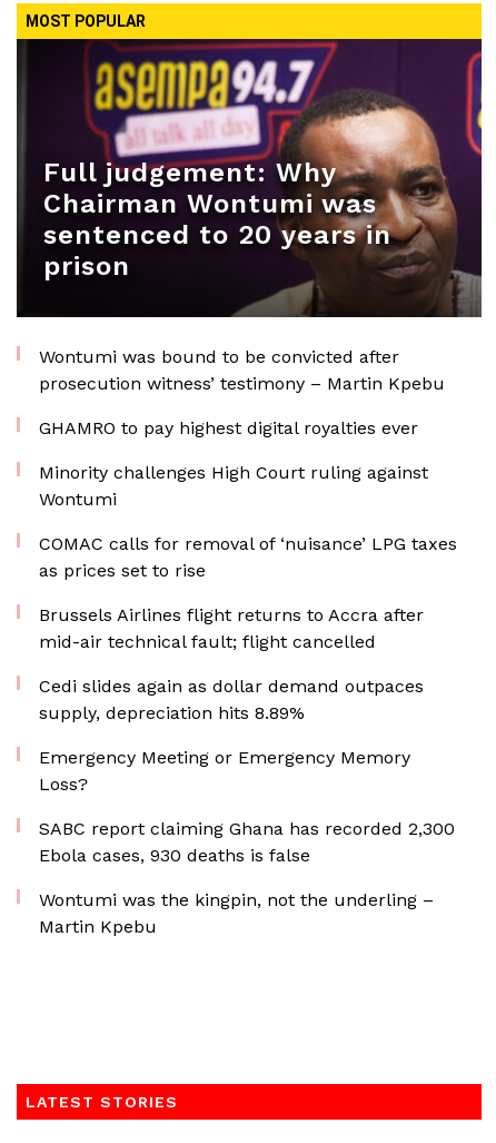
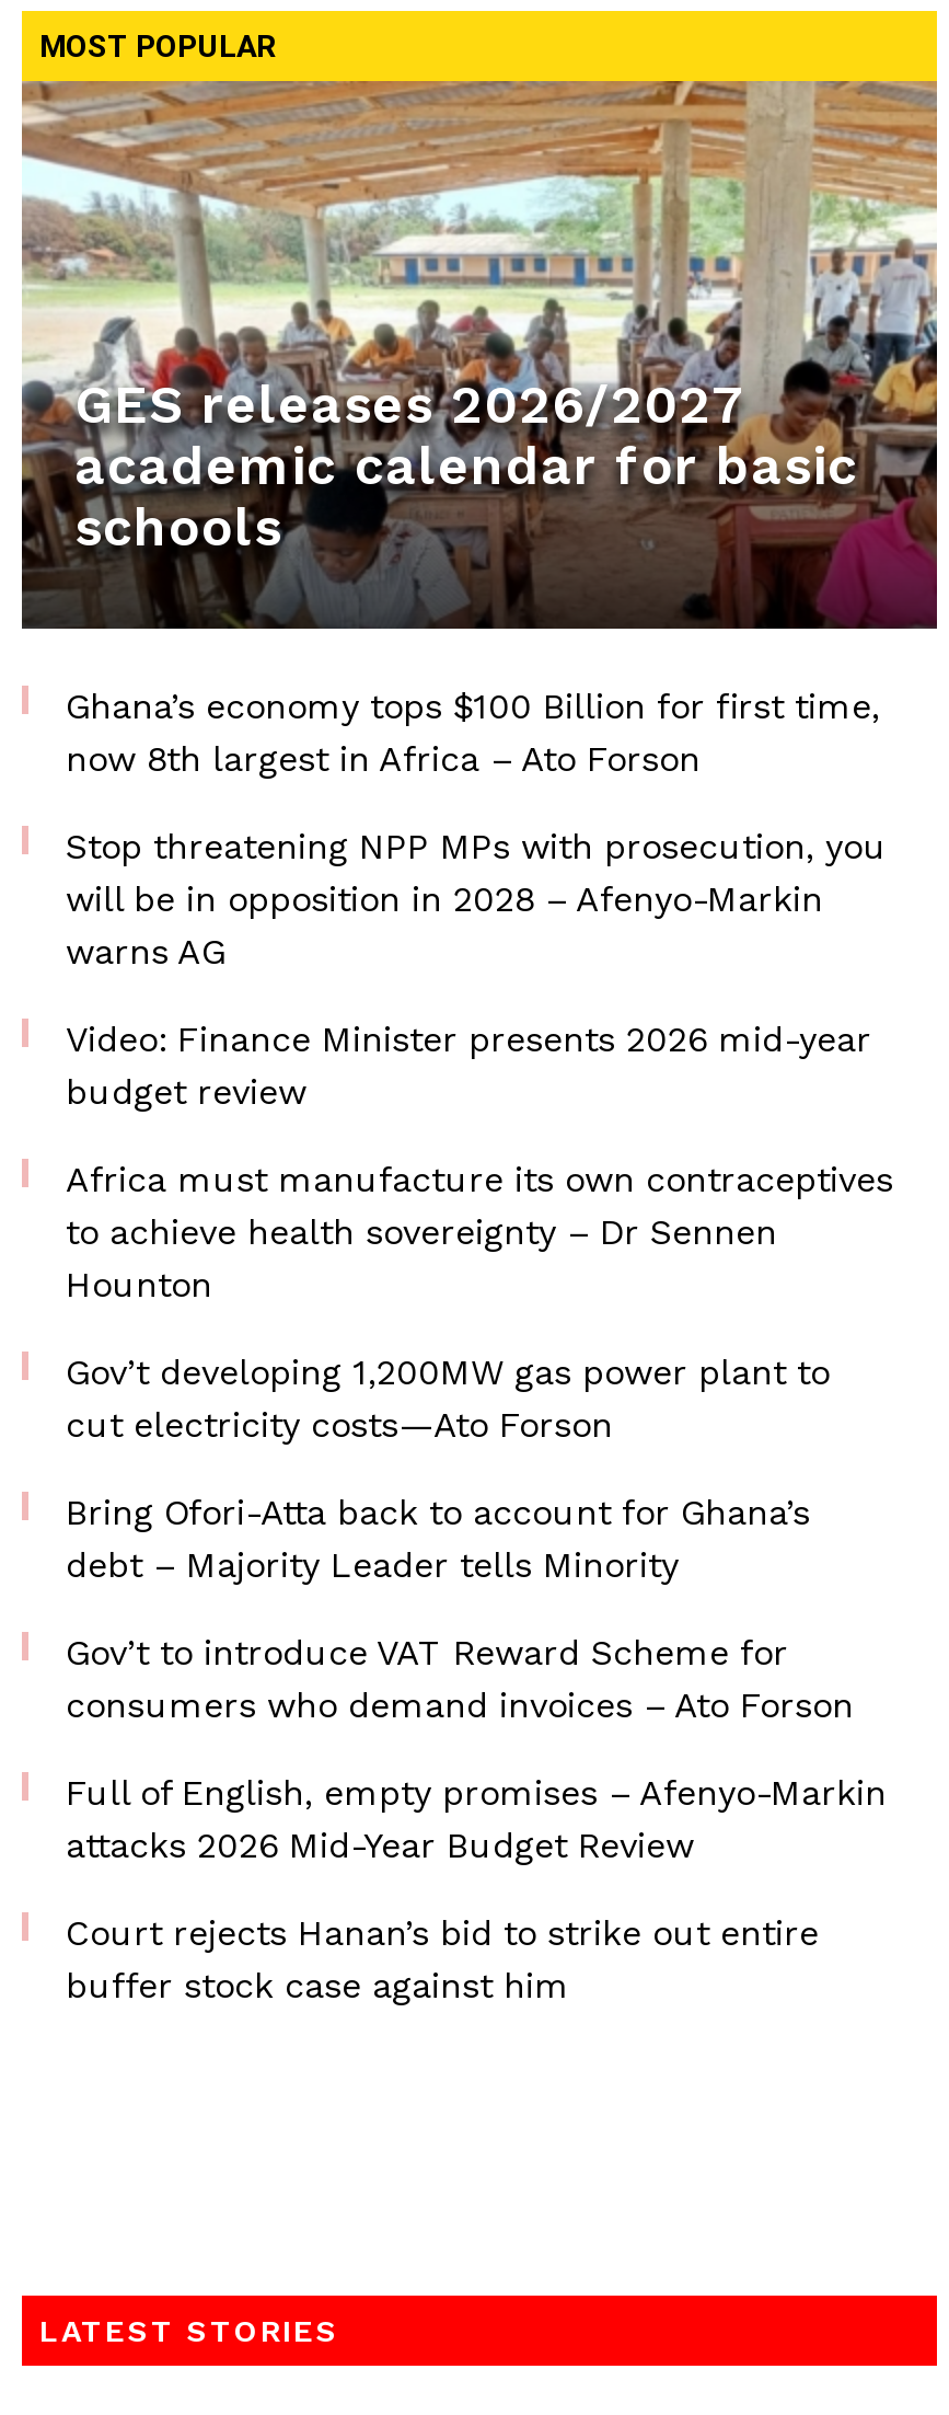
- [image]
- Full judgement: Why
- Chairman Wontumi was
- sentenced to 20 years in
- prison
+ [image]
+ GES releases 2026/2027
+ academic calendar for basic
+ schools

- Wontumi was bound to be convicted after
- prosecution witness’ testimony – Martin Kpebu
+ Ghana’s economy tops $100 Billion for first time,
+ now 8th largest in Africa – Ato Forson

- GHAMRO to pay highest digital royalties ever
+ Stop threatening NPP MPs with prosecution, you
+ will be in opposition in 2028 – Afenyo-Markin
+ warns AG

- Minority challenges High Court ruling against
- Wontumi
+ Video: Finance Minister presents 2026 mid-year
+ budget review

- COMAC calls for removal of ‘nuisance’ LPG taxes
- as prices set to rise
+ Africa must manufacture its own contraceptives
+ to achieve health sovereignty – Dr Sennen
+ Hounton

- Brussels Airlines flight returns to Accra after
- mid-air technical fault; flight cancelled
+ Gov’t developing 1,200MW gas power plant to
+ cut electricity costs—Ato Forson

- Cedi slides again as dollar demand outpaces
- supply, depreciation hits 8.89%
+ Bring Ofori-Atta back to account for Ghana’s
+ debt – Majority Leader tells Minority

- Emergency Meeting or Emergency Memory
- Loss?
+ Gov’t to introduce VAT Reward Scheme for
+ consumers who demand invoices – Ato Forson

- SABC report claiming Ghana has recorded 2,300
- Ebola cases, 930 deaths is false
+ Full of English, empty promises – Afenyo-Markin
+ attacks 2026 Mid-Year Budget Review

- Wontumi was the kingpin, not the underling –
- Martin Kpebu
+ Court rejects Hanan’s bid to strike out entire
+ buffer stock case against him
